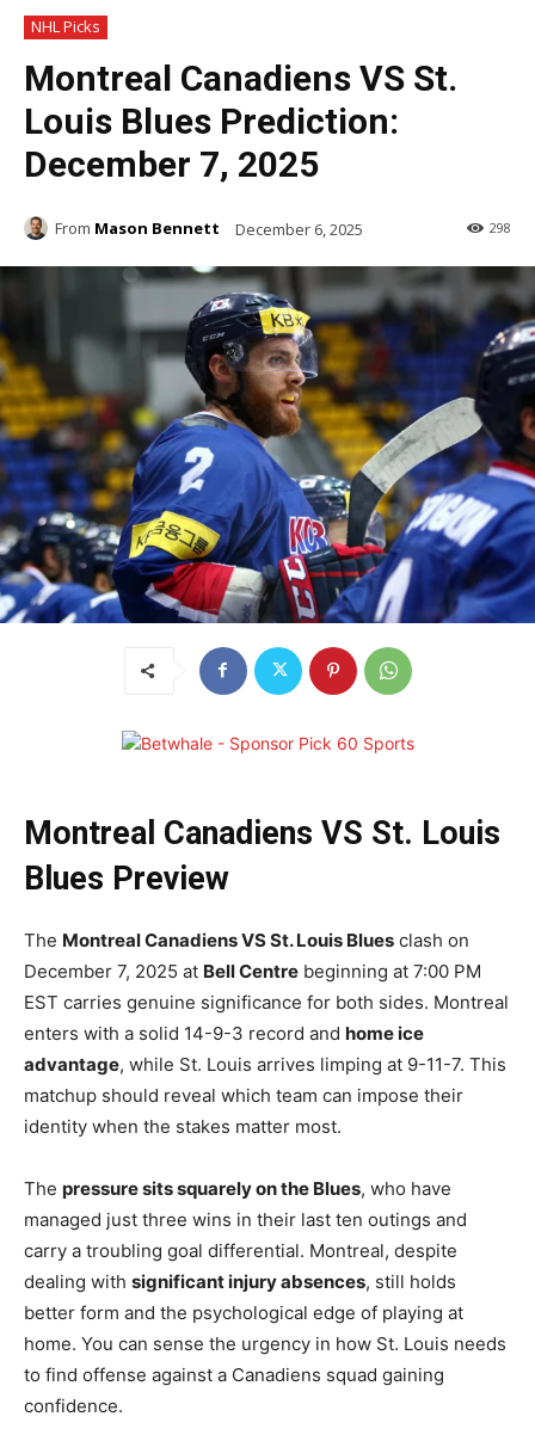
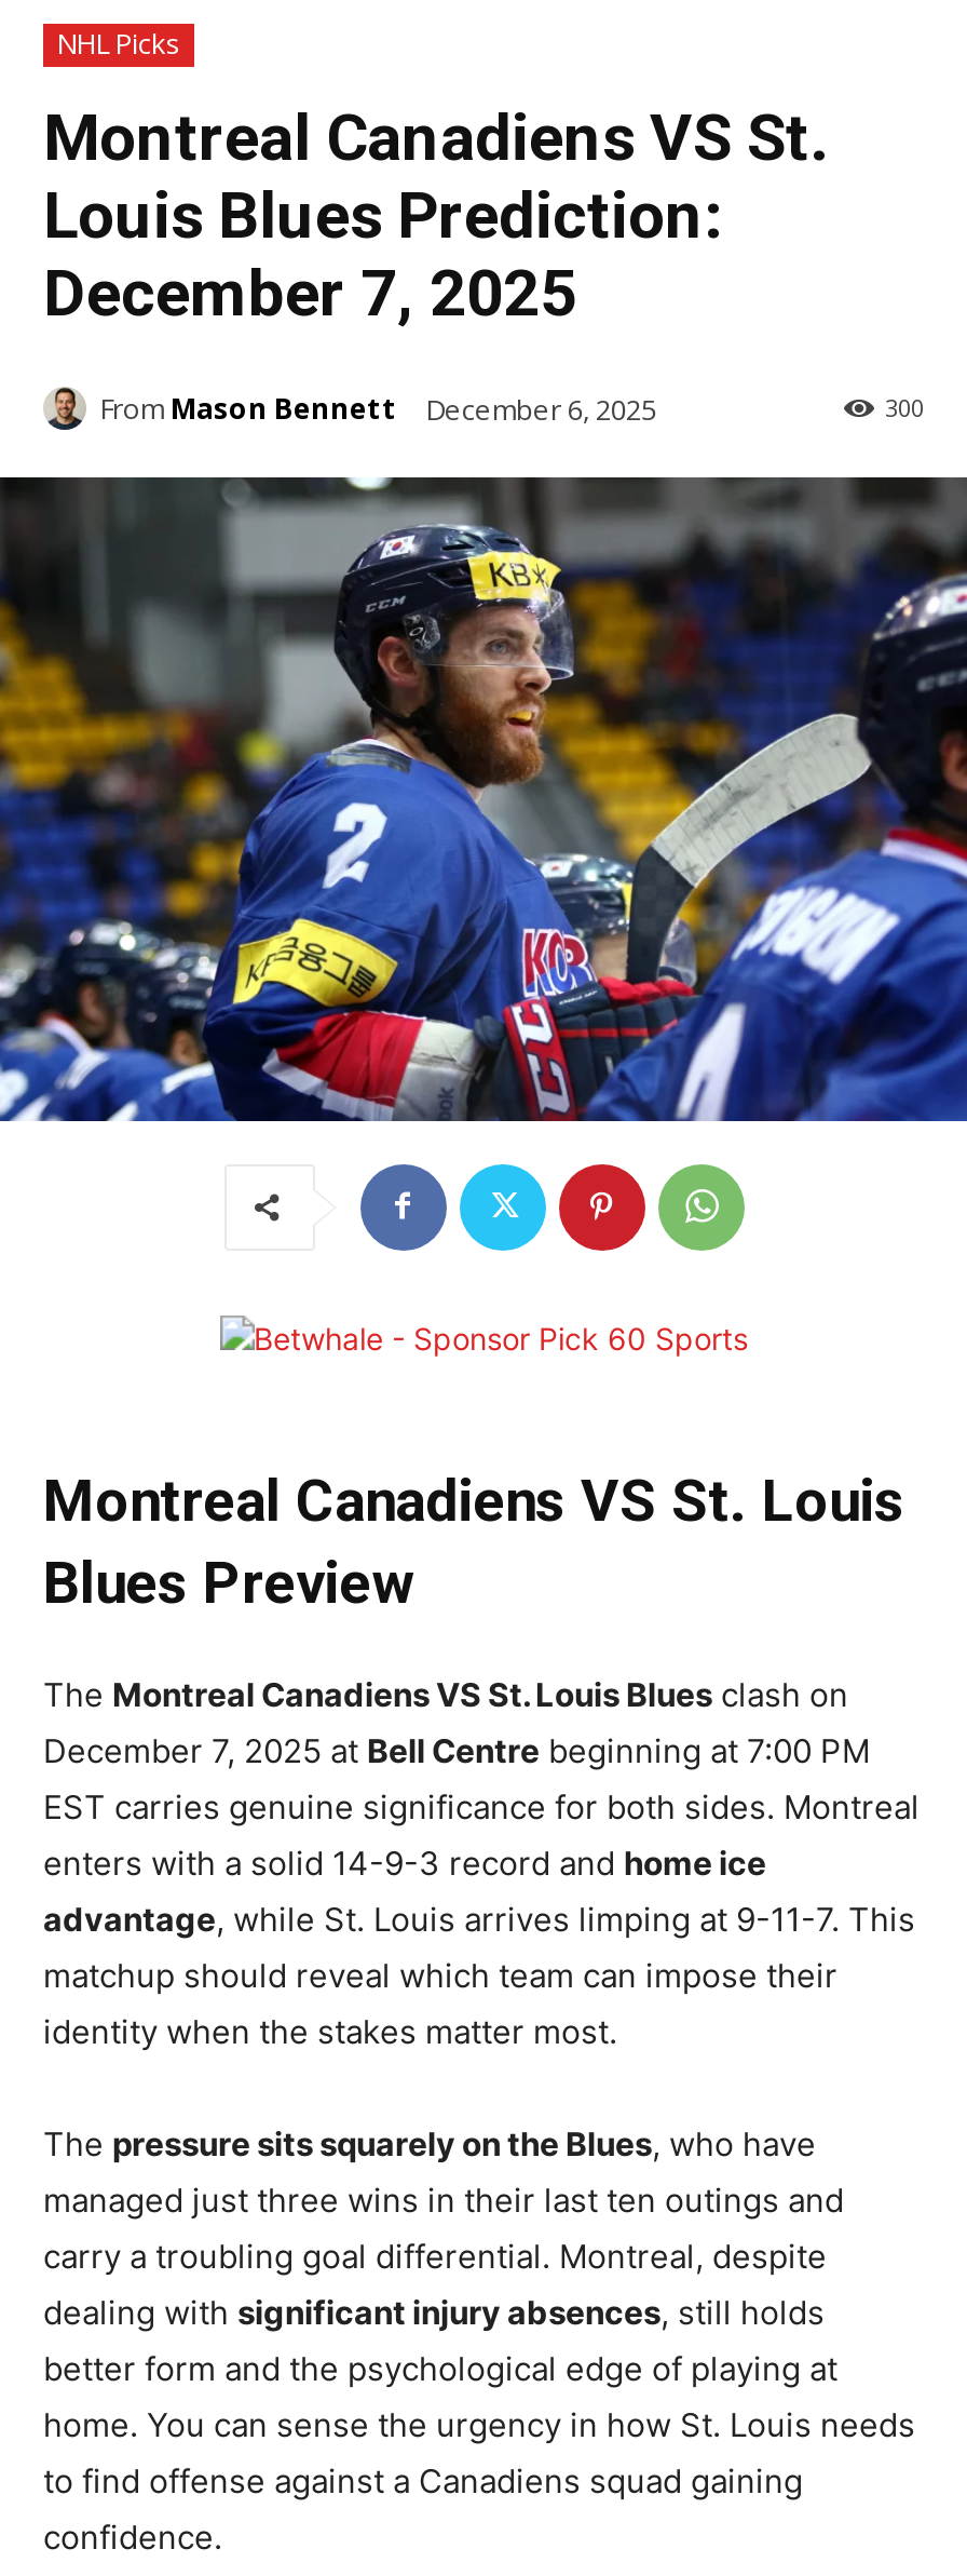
- 298
+ 300
